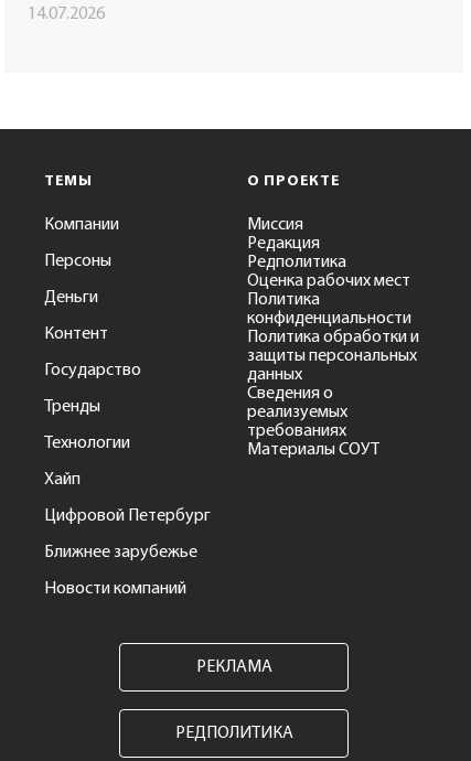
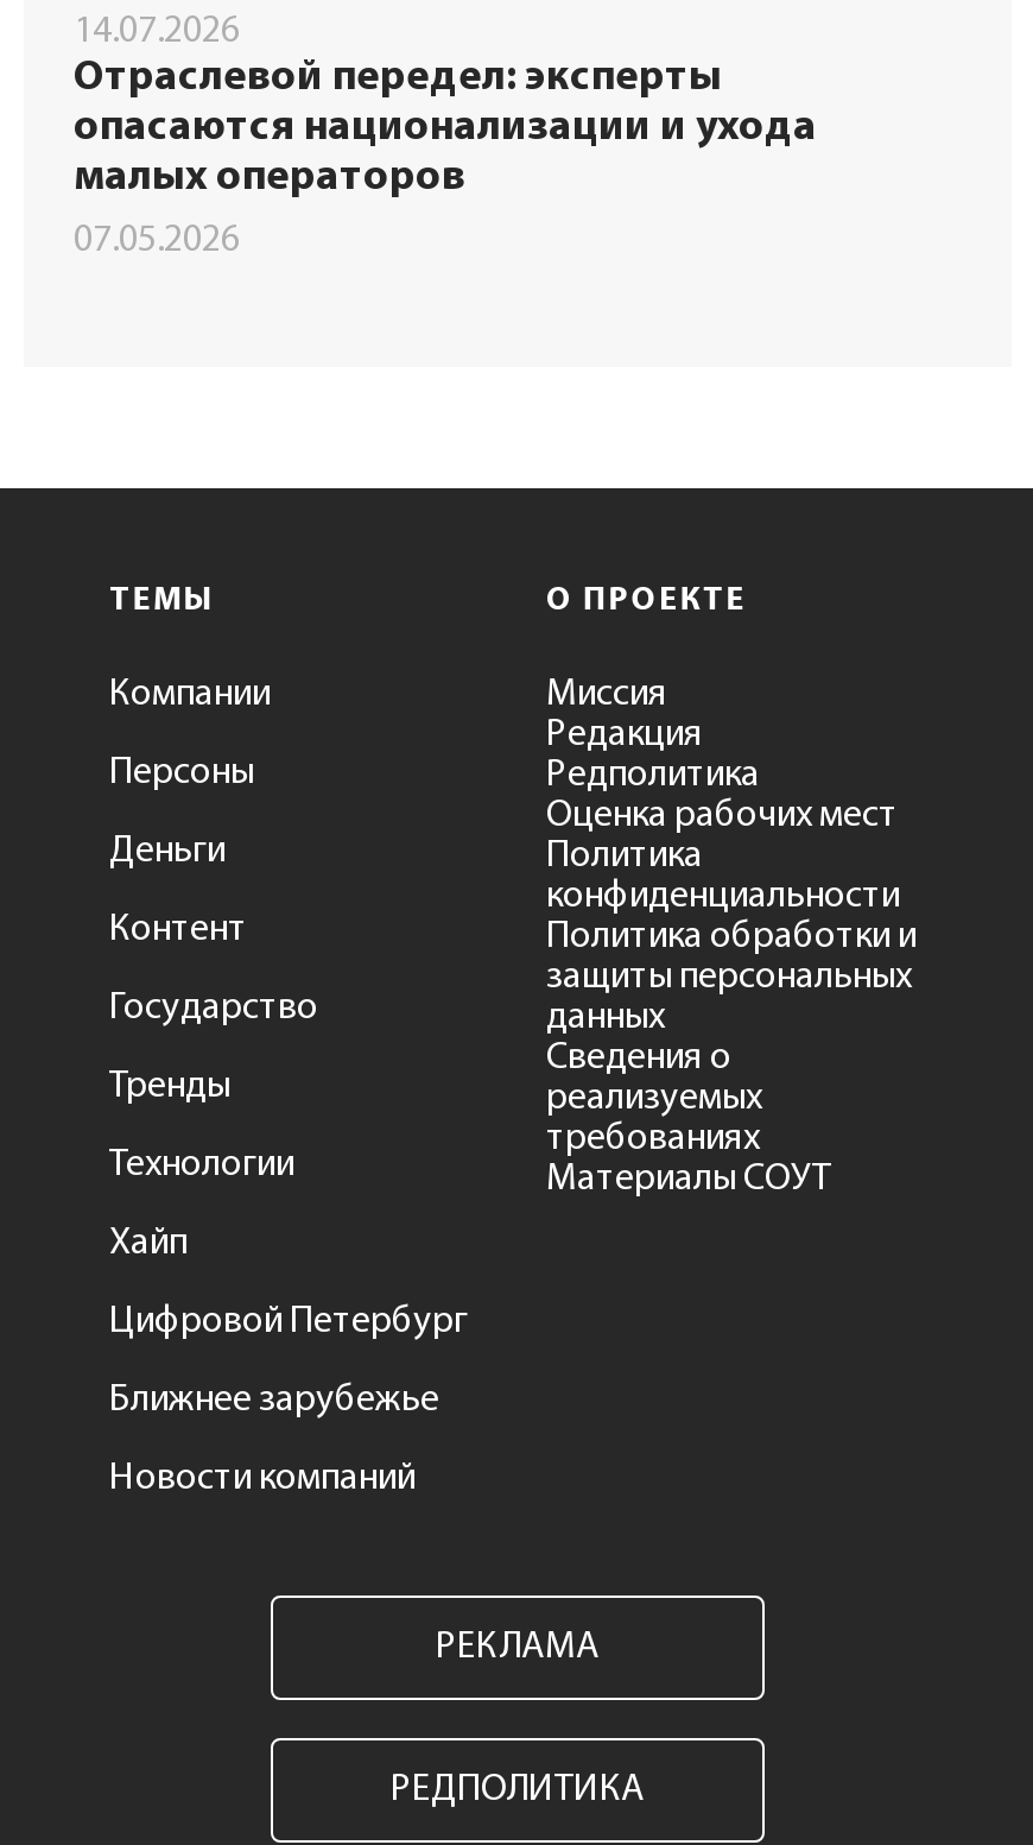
+ Отраслевой передел: эксперты
+ опасаются национализации и ухода
+ малых операторов
+ 07.05.2026
